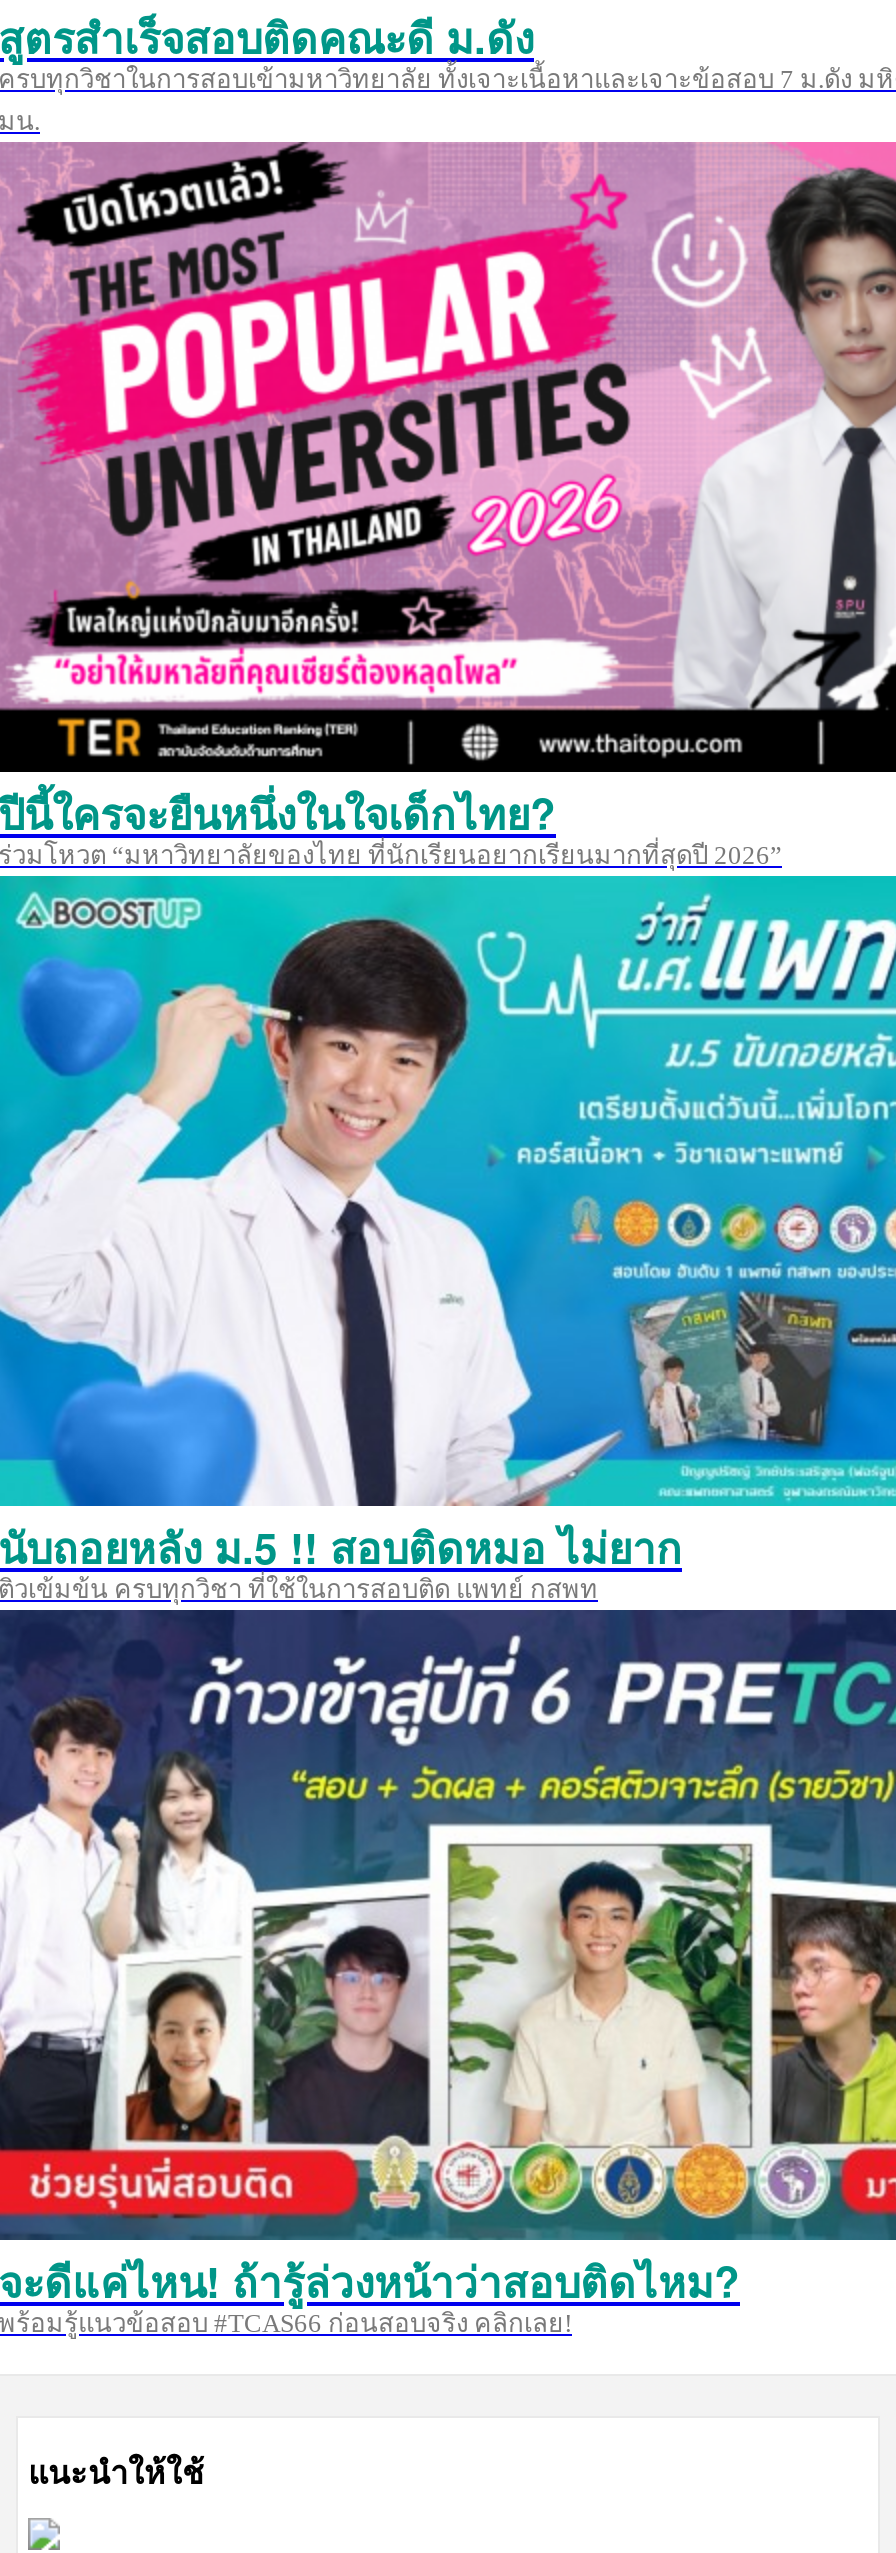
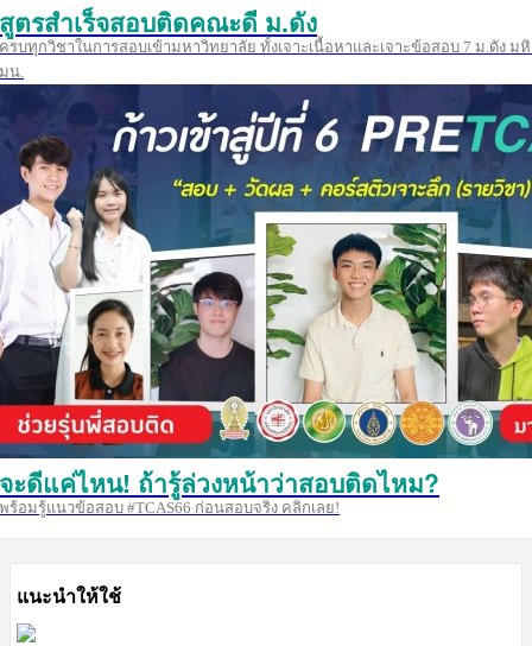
- [image]
- ปีนี้ใครจะยืนหนึ่งในใจเด็กไทย?
- ร่วมโหวต “มหาวิทยาลัยของไทย ที่นักเรียนอยากเรียนมากที่สุดปี 2026”

- [image]
- นับถอยหลัง ม.5 !! สอบติดหมอ ไม่ยาก
- ติวเข้มข้น ครบทุกวิชา ที่ใช้ในการสอบติด แพทย์ กสพท
